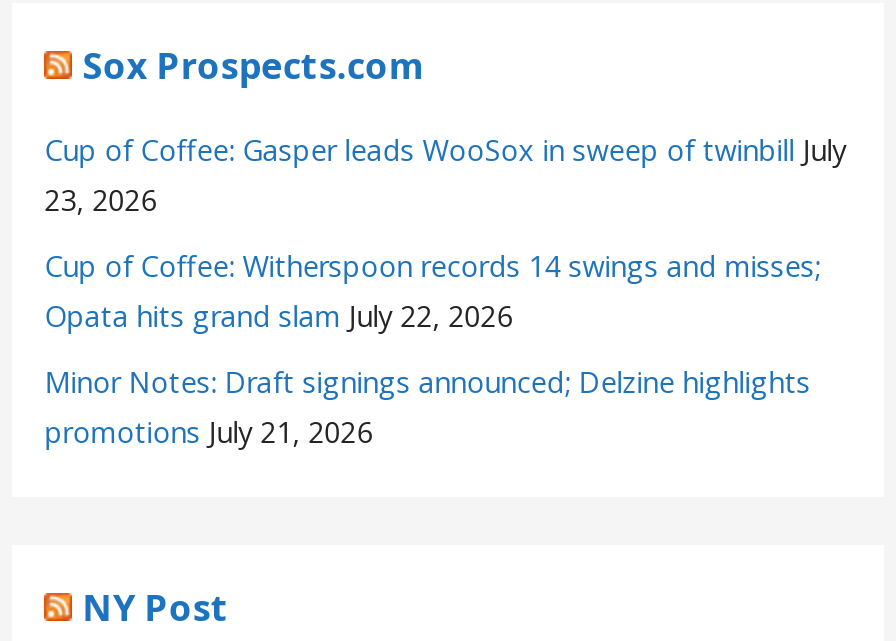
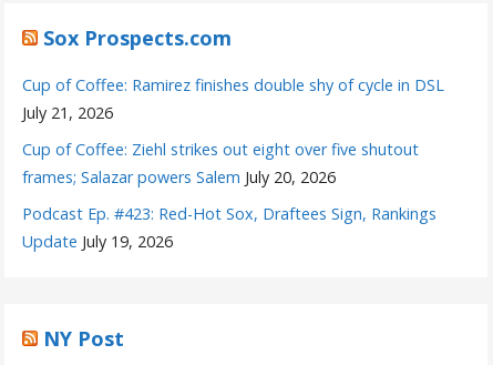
- Cup of Coffee: Gasper leads WooSox in sweep of twinbill July
- 23, 2026
+ Cup of Coffee: Ramirez finishes double shy of cycle in DSL
+ July 21, 2026

- Cup of Coffee: Witherspoon records 14 swings and misses;
- Opata hits grand slam July 22, 2026
+ Cup of Coffee: Ziehl strikes out eight over five shutout
+ frames; Salazar powers Salem July 20, 2026

- Minor Notes: Draft signings announced; Delzine highlights
- promotions July 21, 2026
+ Podcast Ep. #423: Red-Hot Sox, Draftees Sign, Rankings
+ Update July 19, 2026
